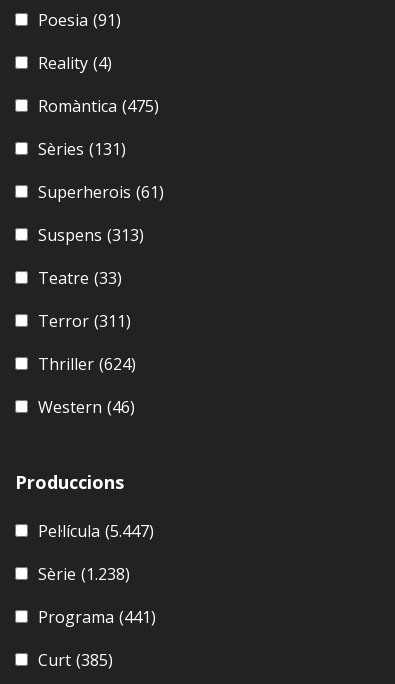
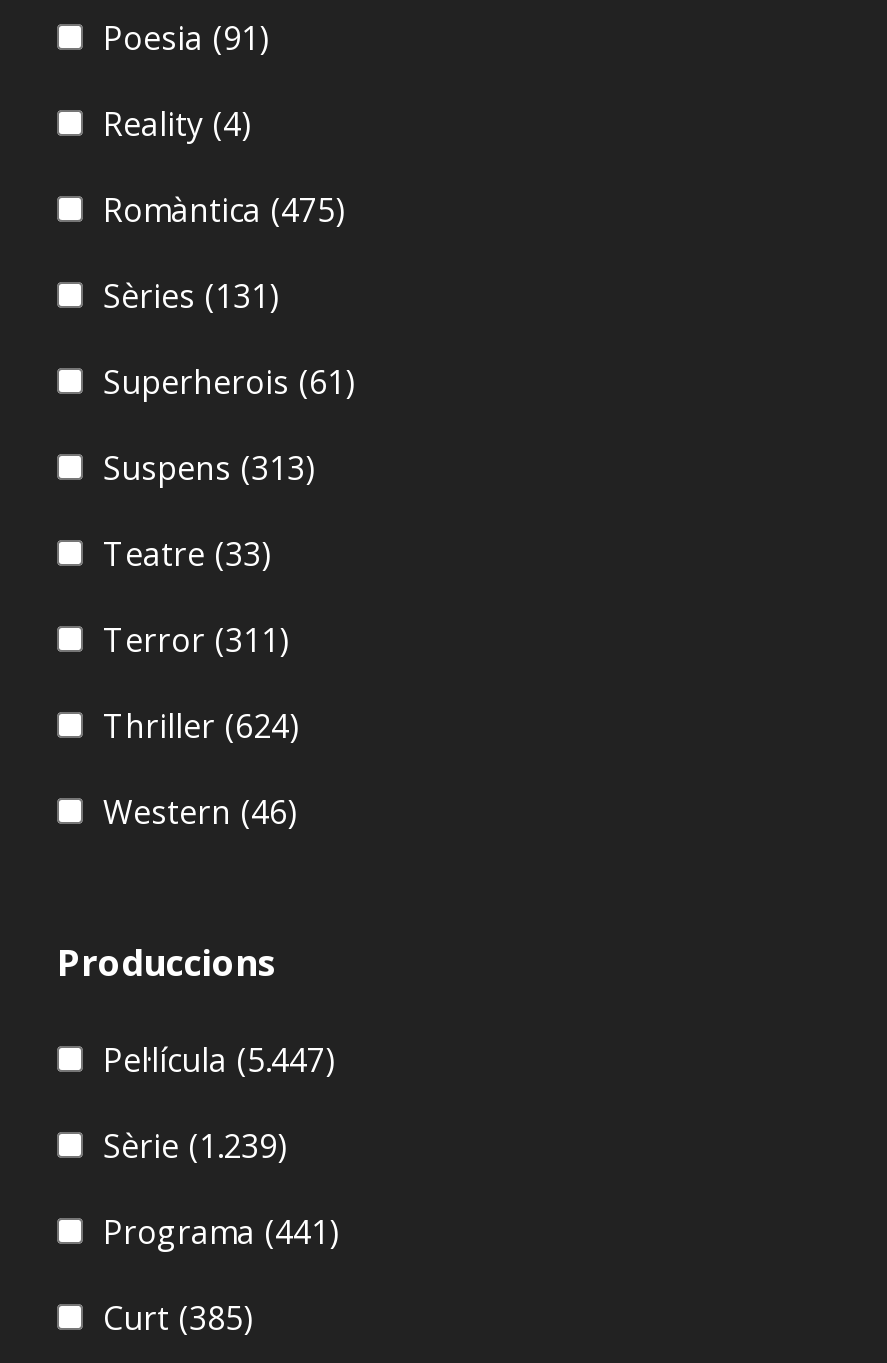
- Sèrie (1.238)
+ Sèrie (1.239)
